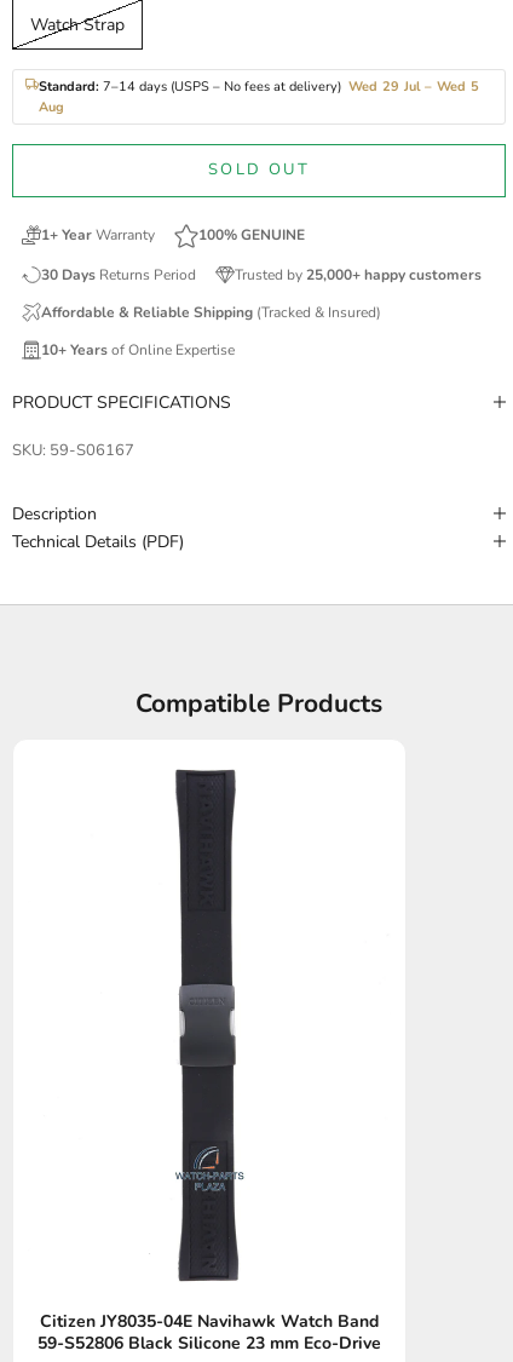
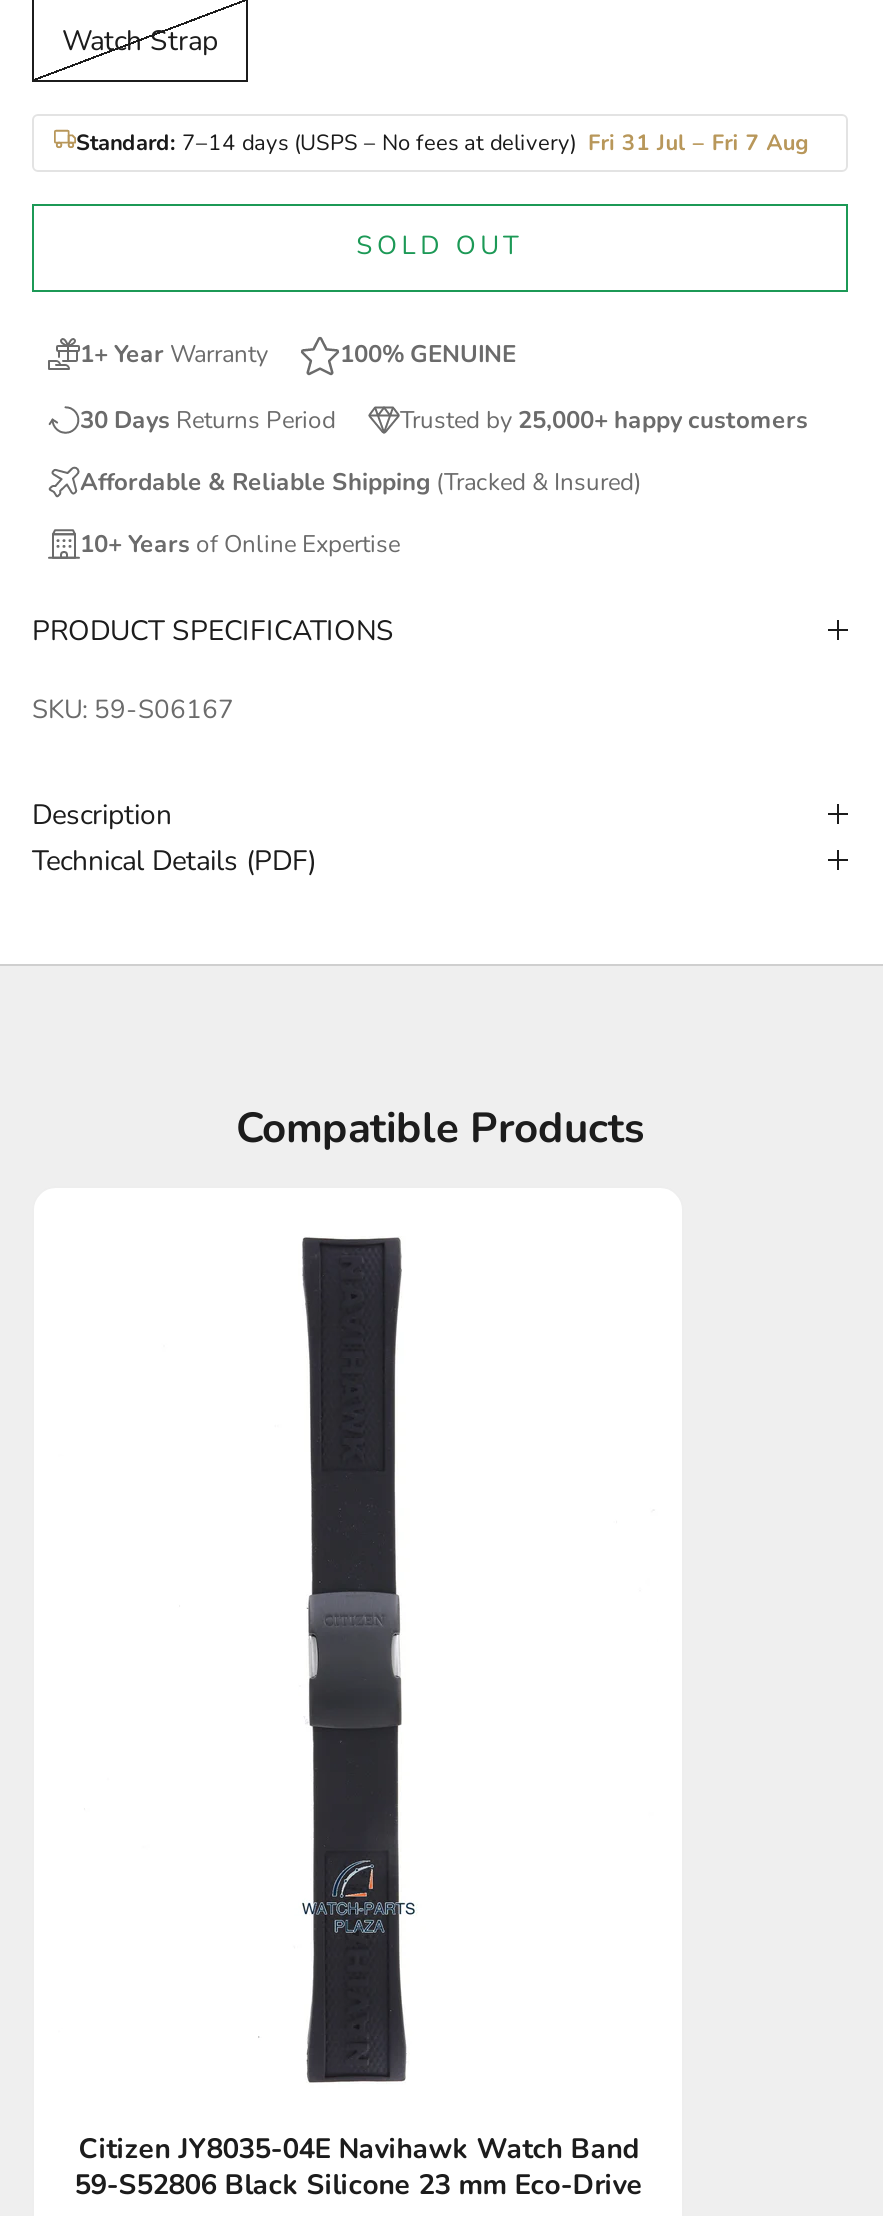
- Standard: 7–14 days (USPS – No fees at delivery) Wed 29 Jul – Wed 5
- Aug
+ Standard: 7–14 days (USPS – No fees at delivery) Fri 31 Jul – Fri 7 Aug
